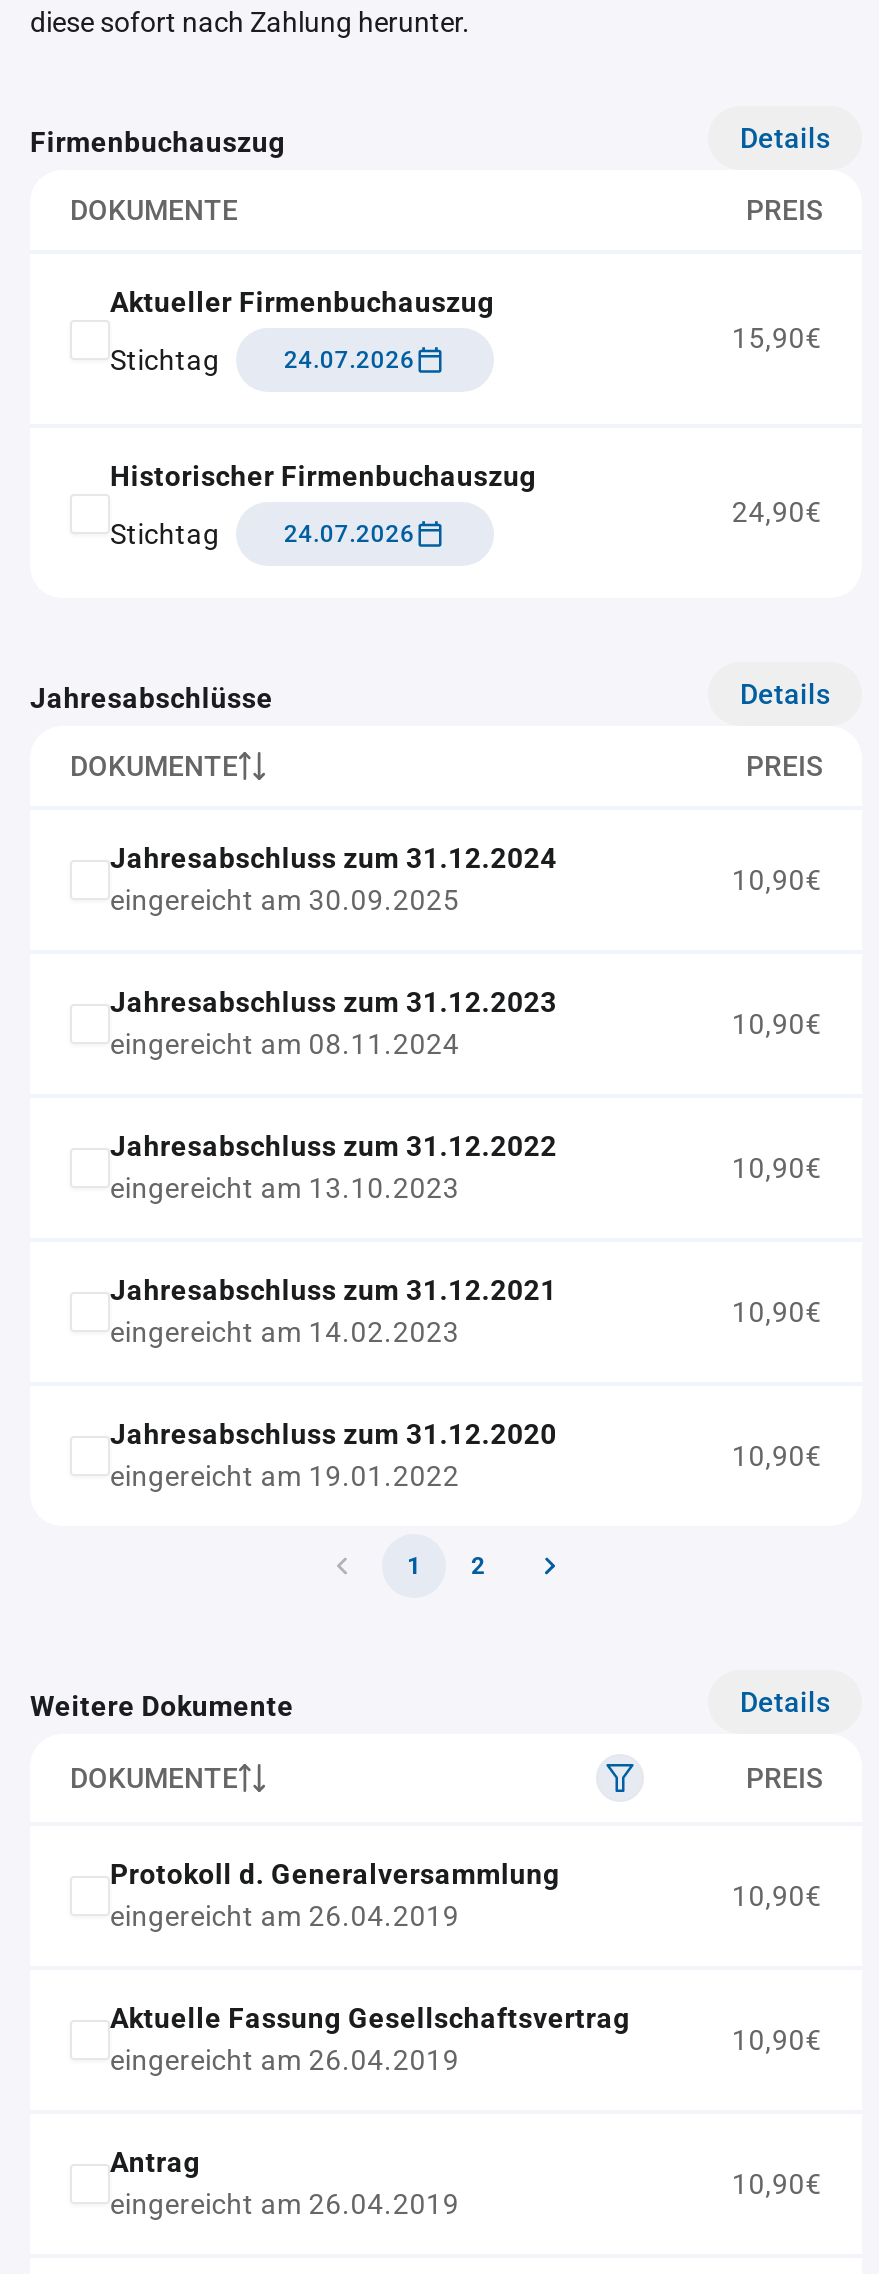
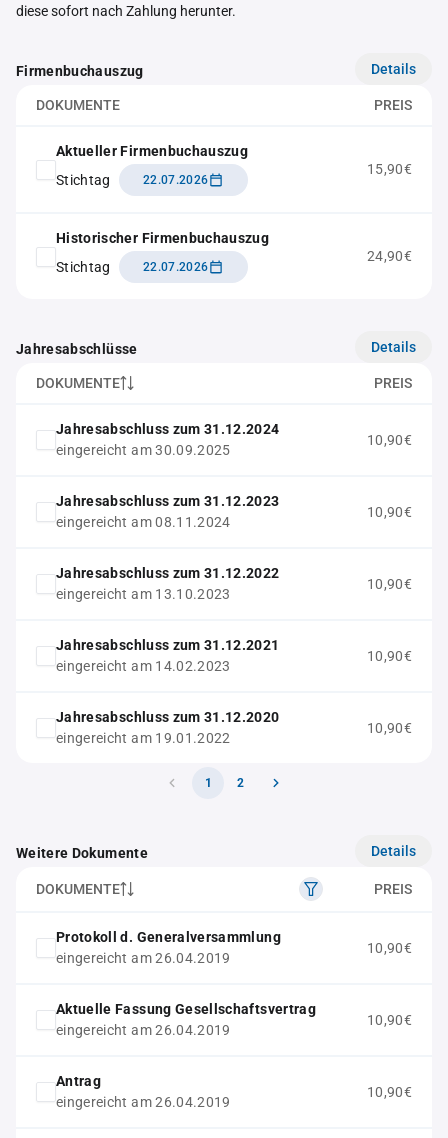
- 24.07.2026
+ 22.07.2026

- 24.07.2026
+ 22.07.2026
